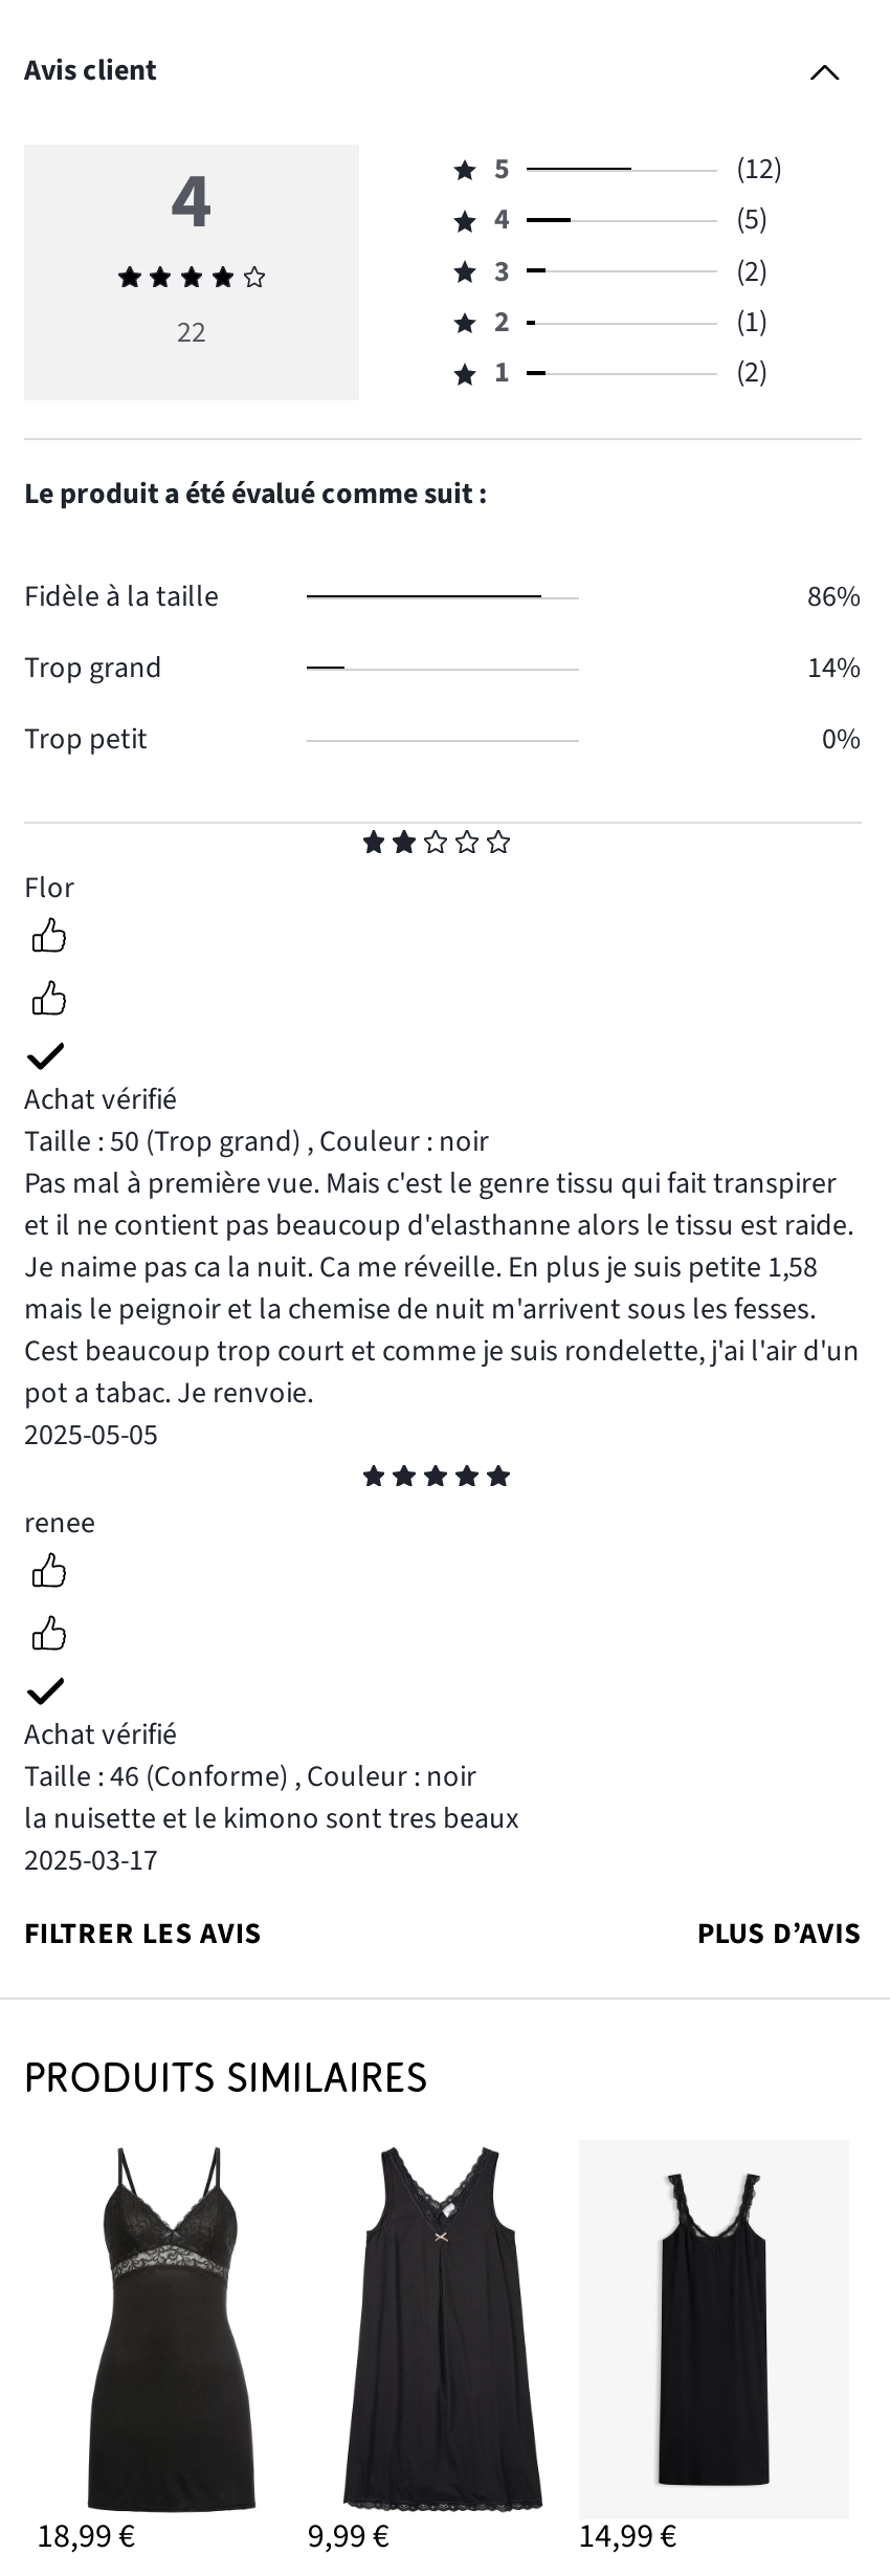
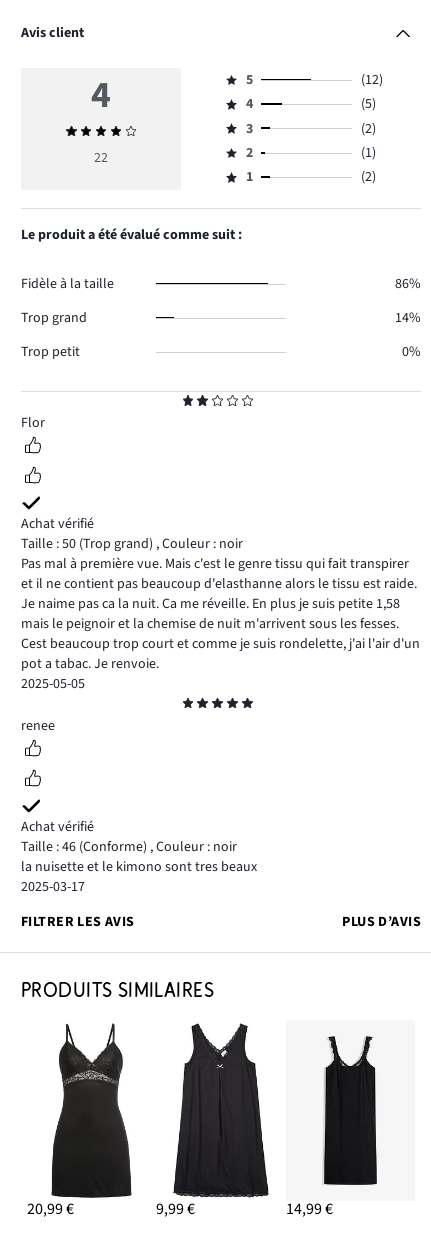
- 18,99 €
+ 20,99 €
